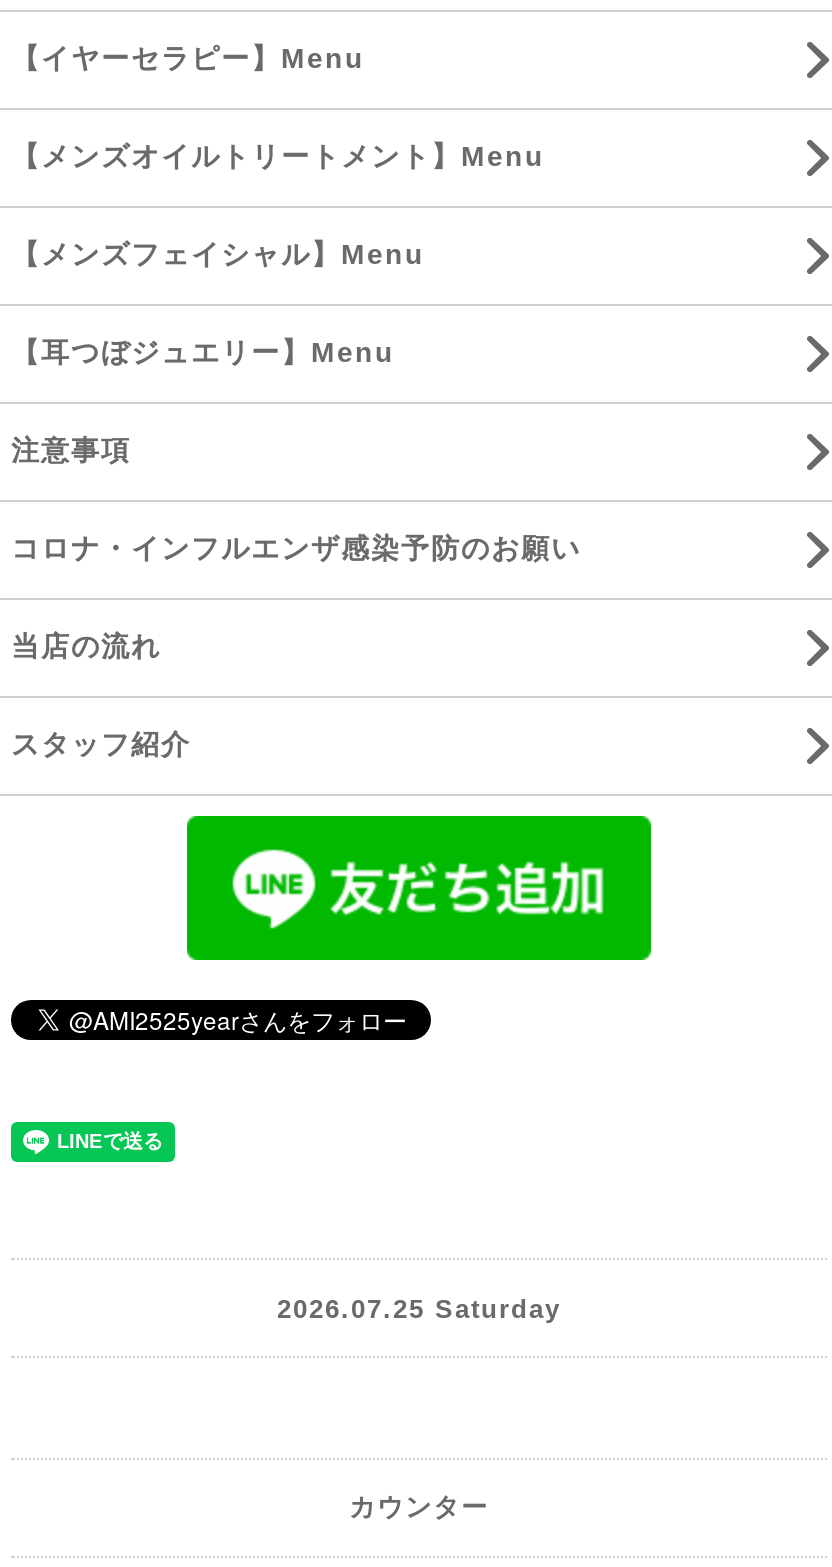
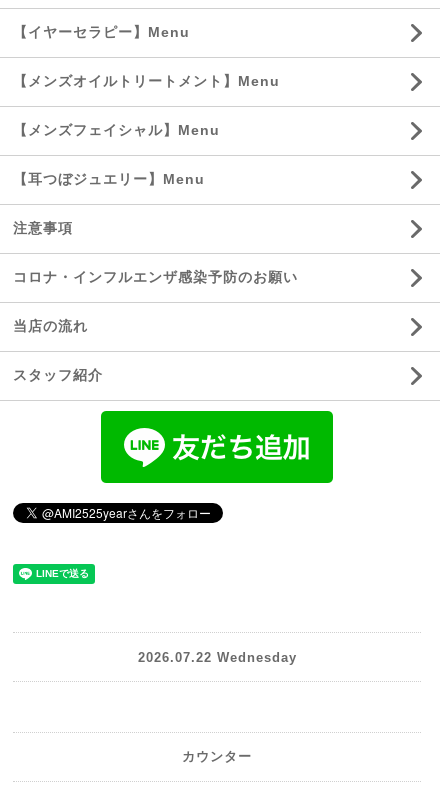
- 2026.07.25 Saturday
+ 2026.07.22 Wednesday
